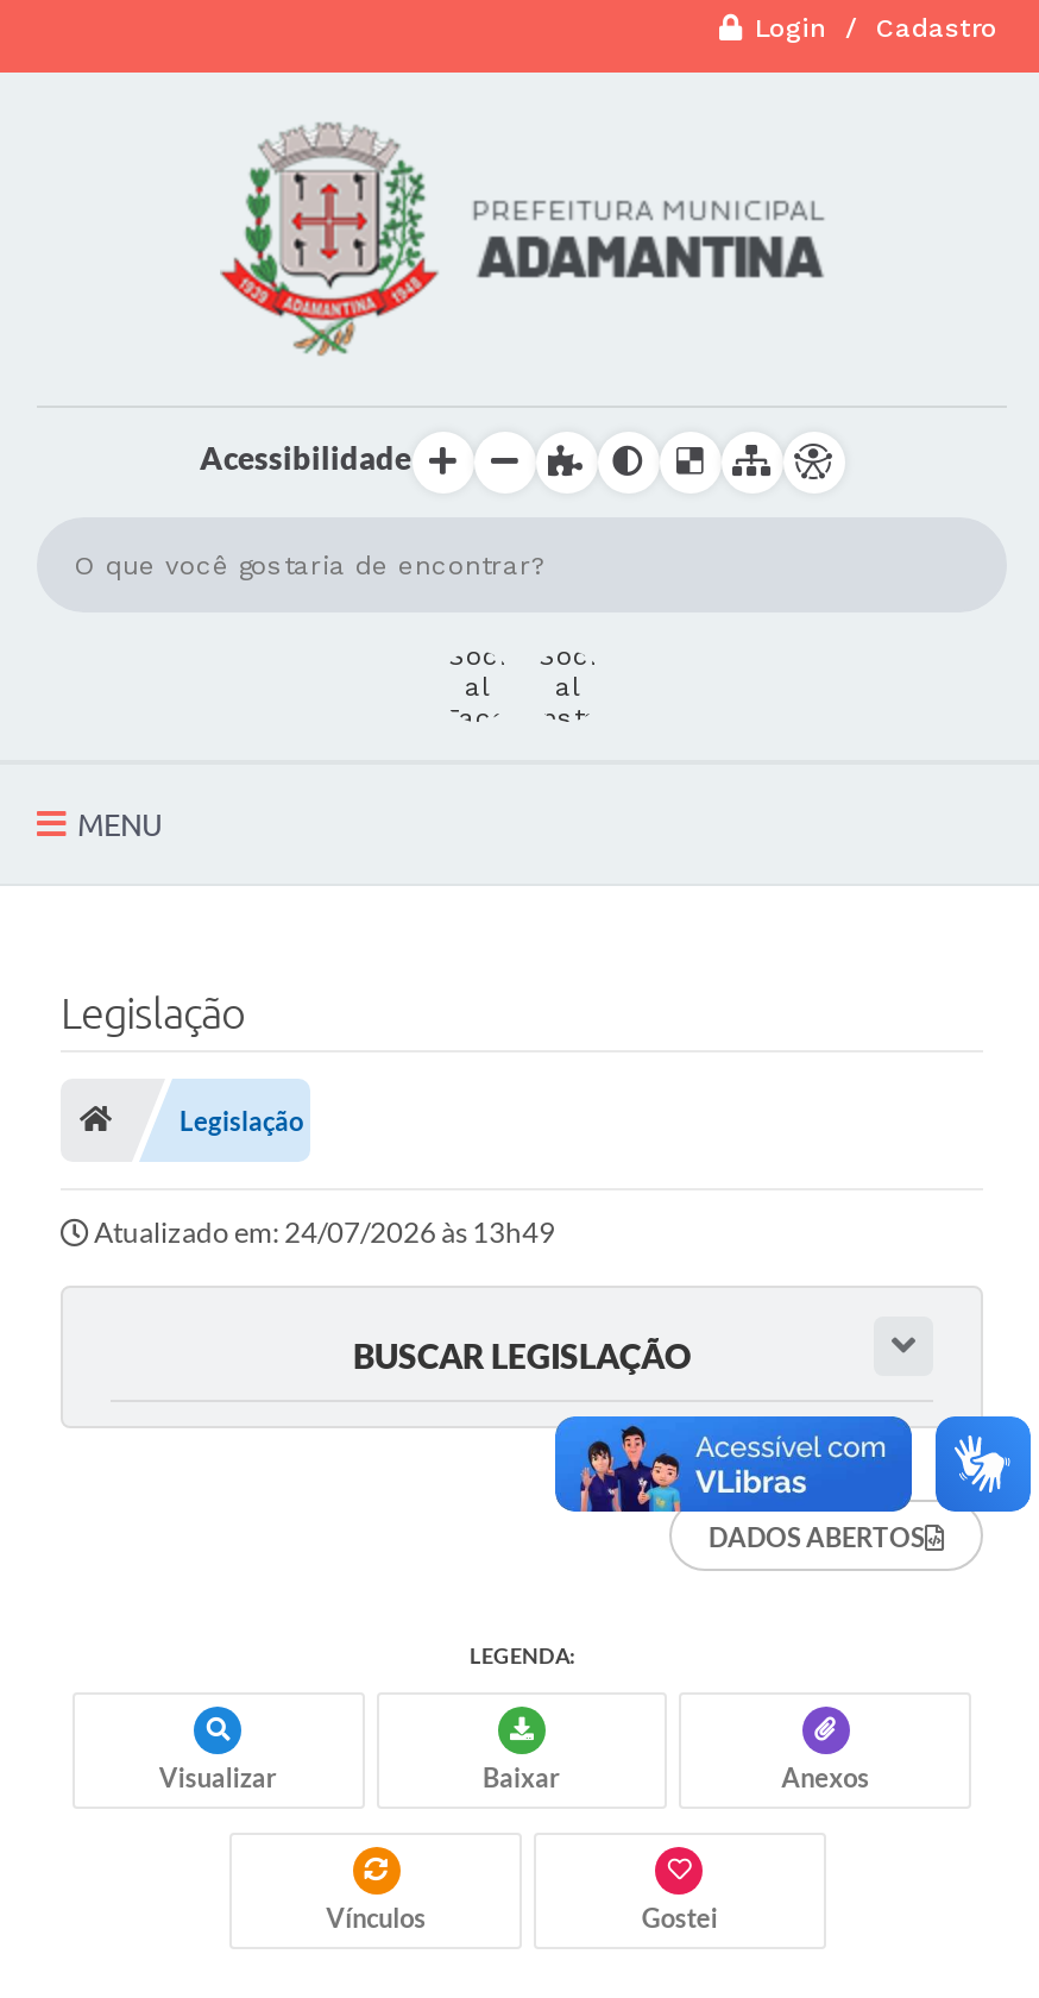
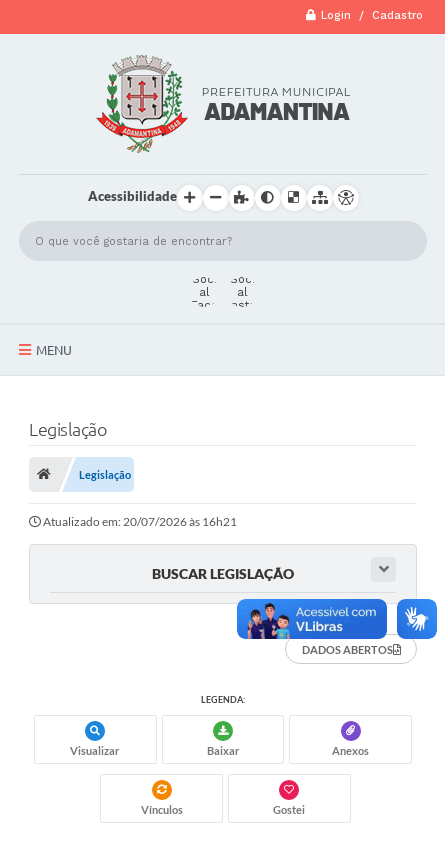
- Atualizado em: 24/07/2026 às 13h49
+ Atualizado em: 20/07/2026 às 16h21
